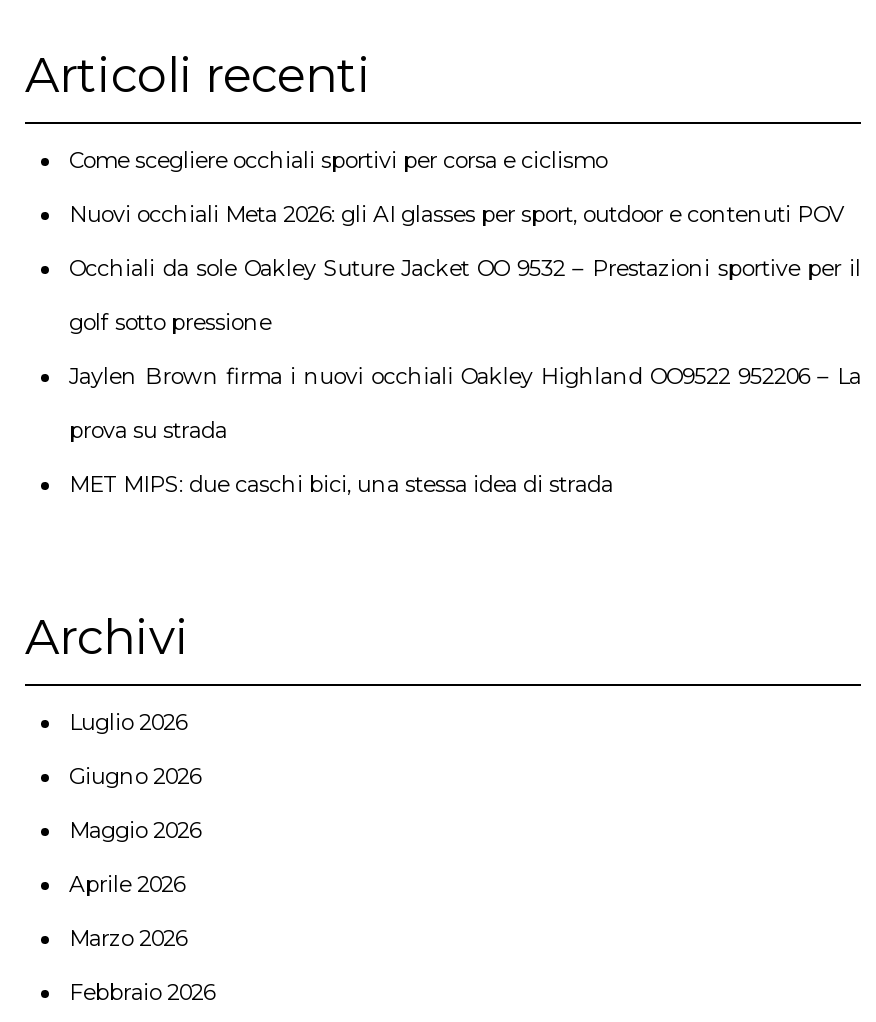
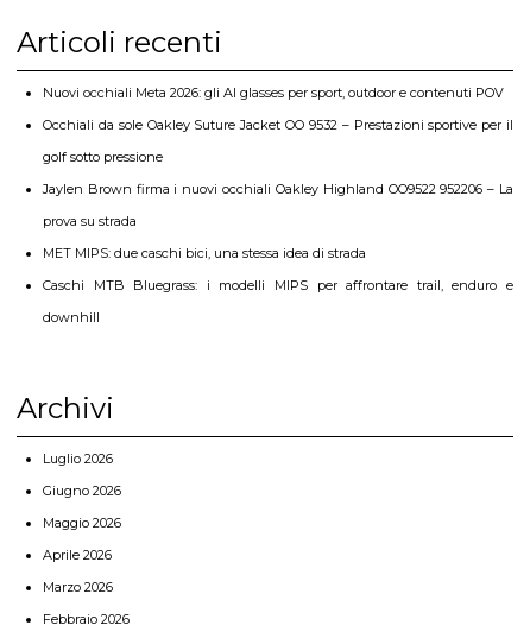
- Come scegliere occhiali sportivi per corsa e ciclismo

moved up: Nuovi occhiali Meta 2026: gli AI glasses per sport, outdoor e contenuti POV | Occhiali da sole Oakley Suture Jacket OO 9532 – Prestazioni sportive per il | golf sotto pressione | Jaylen Brown firma i nuovi occhiali Oakley Highland OO9522 952206 – La | prova su strada | MET MIPS: due caschi bici, una stessa idea di strada

+ Caschi MTB Bluegrass: i modelli MIPS per affrontare trail, enduro e
+ downhill
